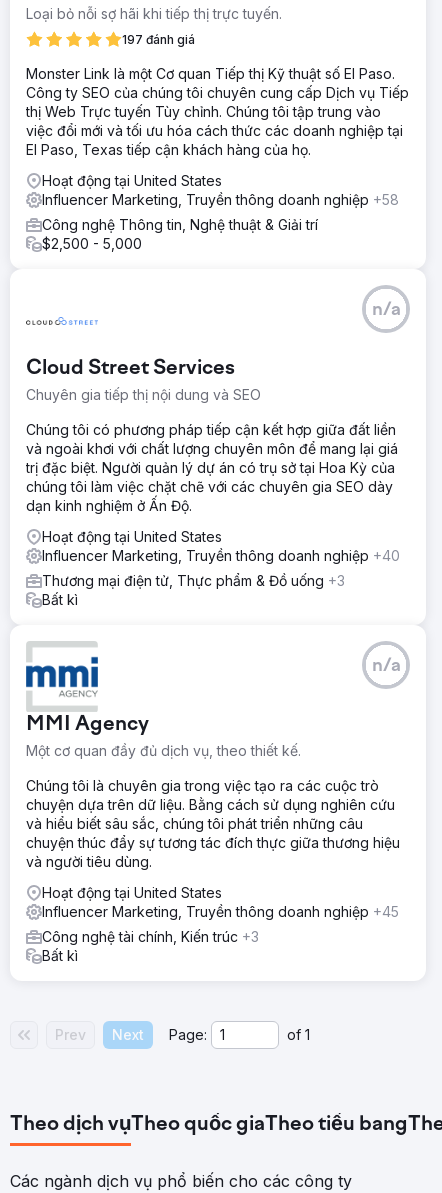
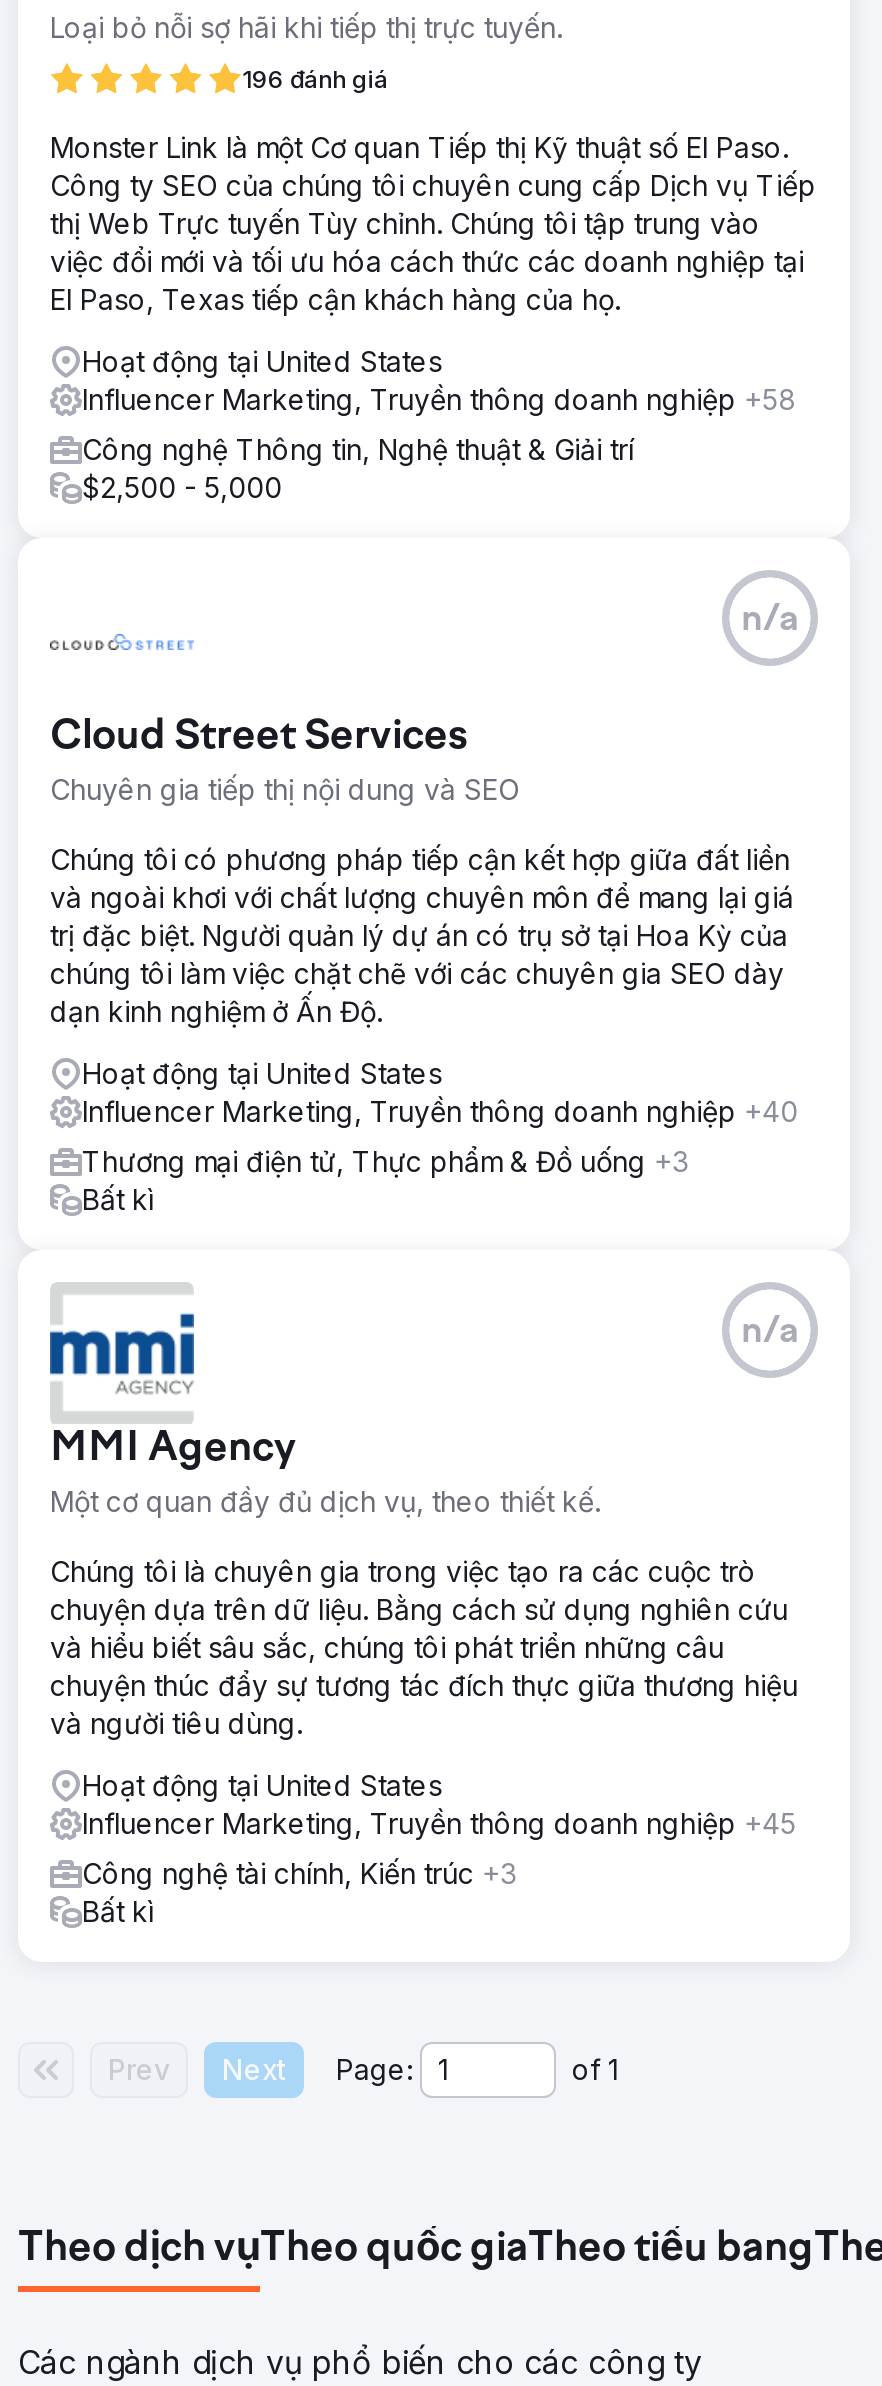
- 197 đánh giá
+ 196 đánh giá
